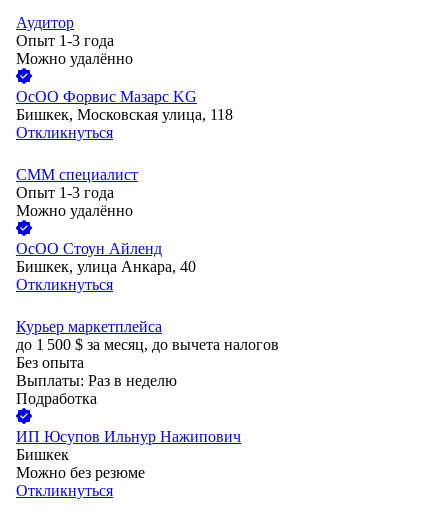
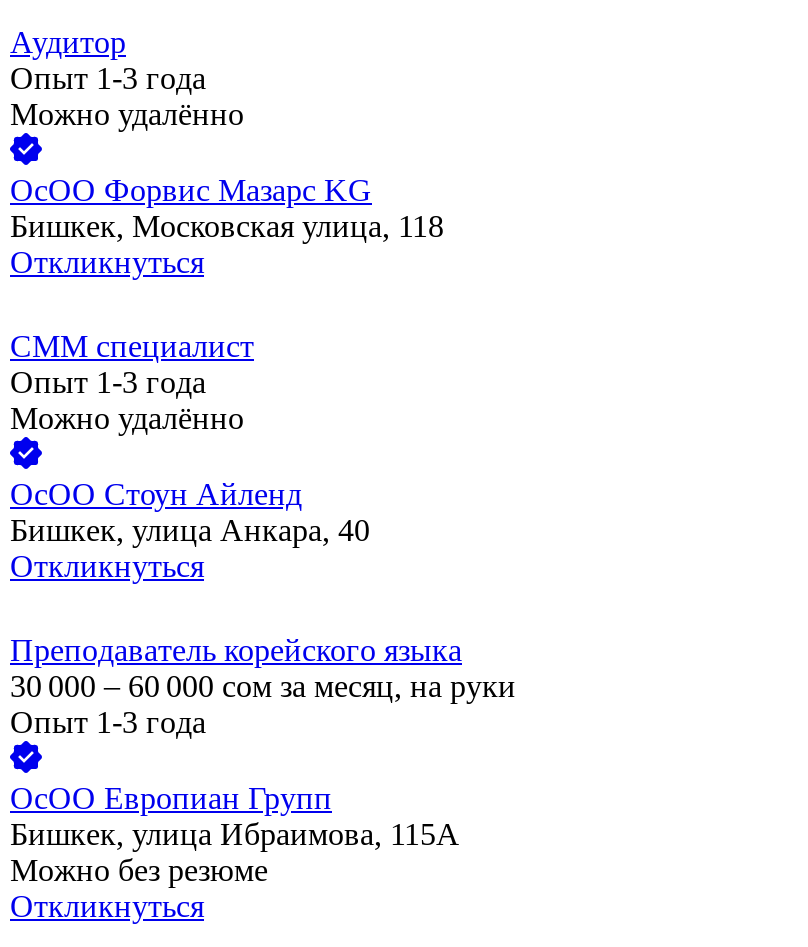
- Курьер маркетплейса
- до 1 500 $ за месяц, до вычета налогов
- Без опыта
- Выплаты: Раз в неделю
- Подработка
+ Преподаватель корейского языка
+ 30 000 – 60 000 сом за месяц, на руки
+ Опыт 1-3 года

- ИП Юсупов Ильнур Нажипович
- Бишкек
+ ОсОО Европиан Групп
+ Бишкек, улица Ибраимова, 115А
